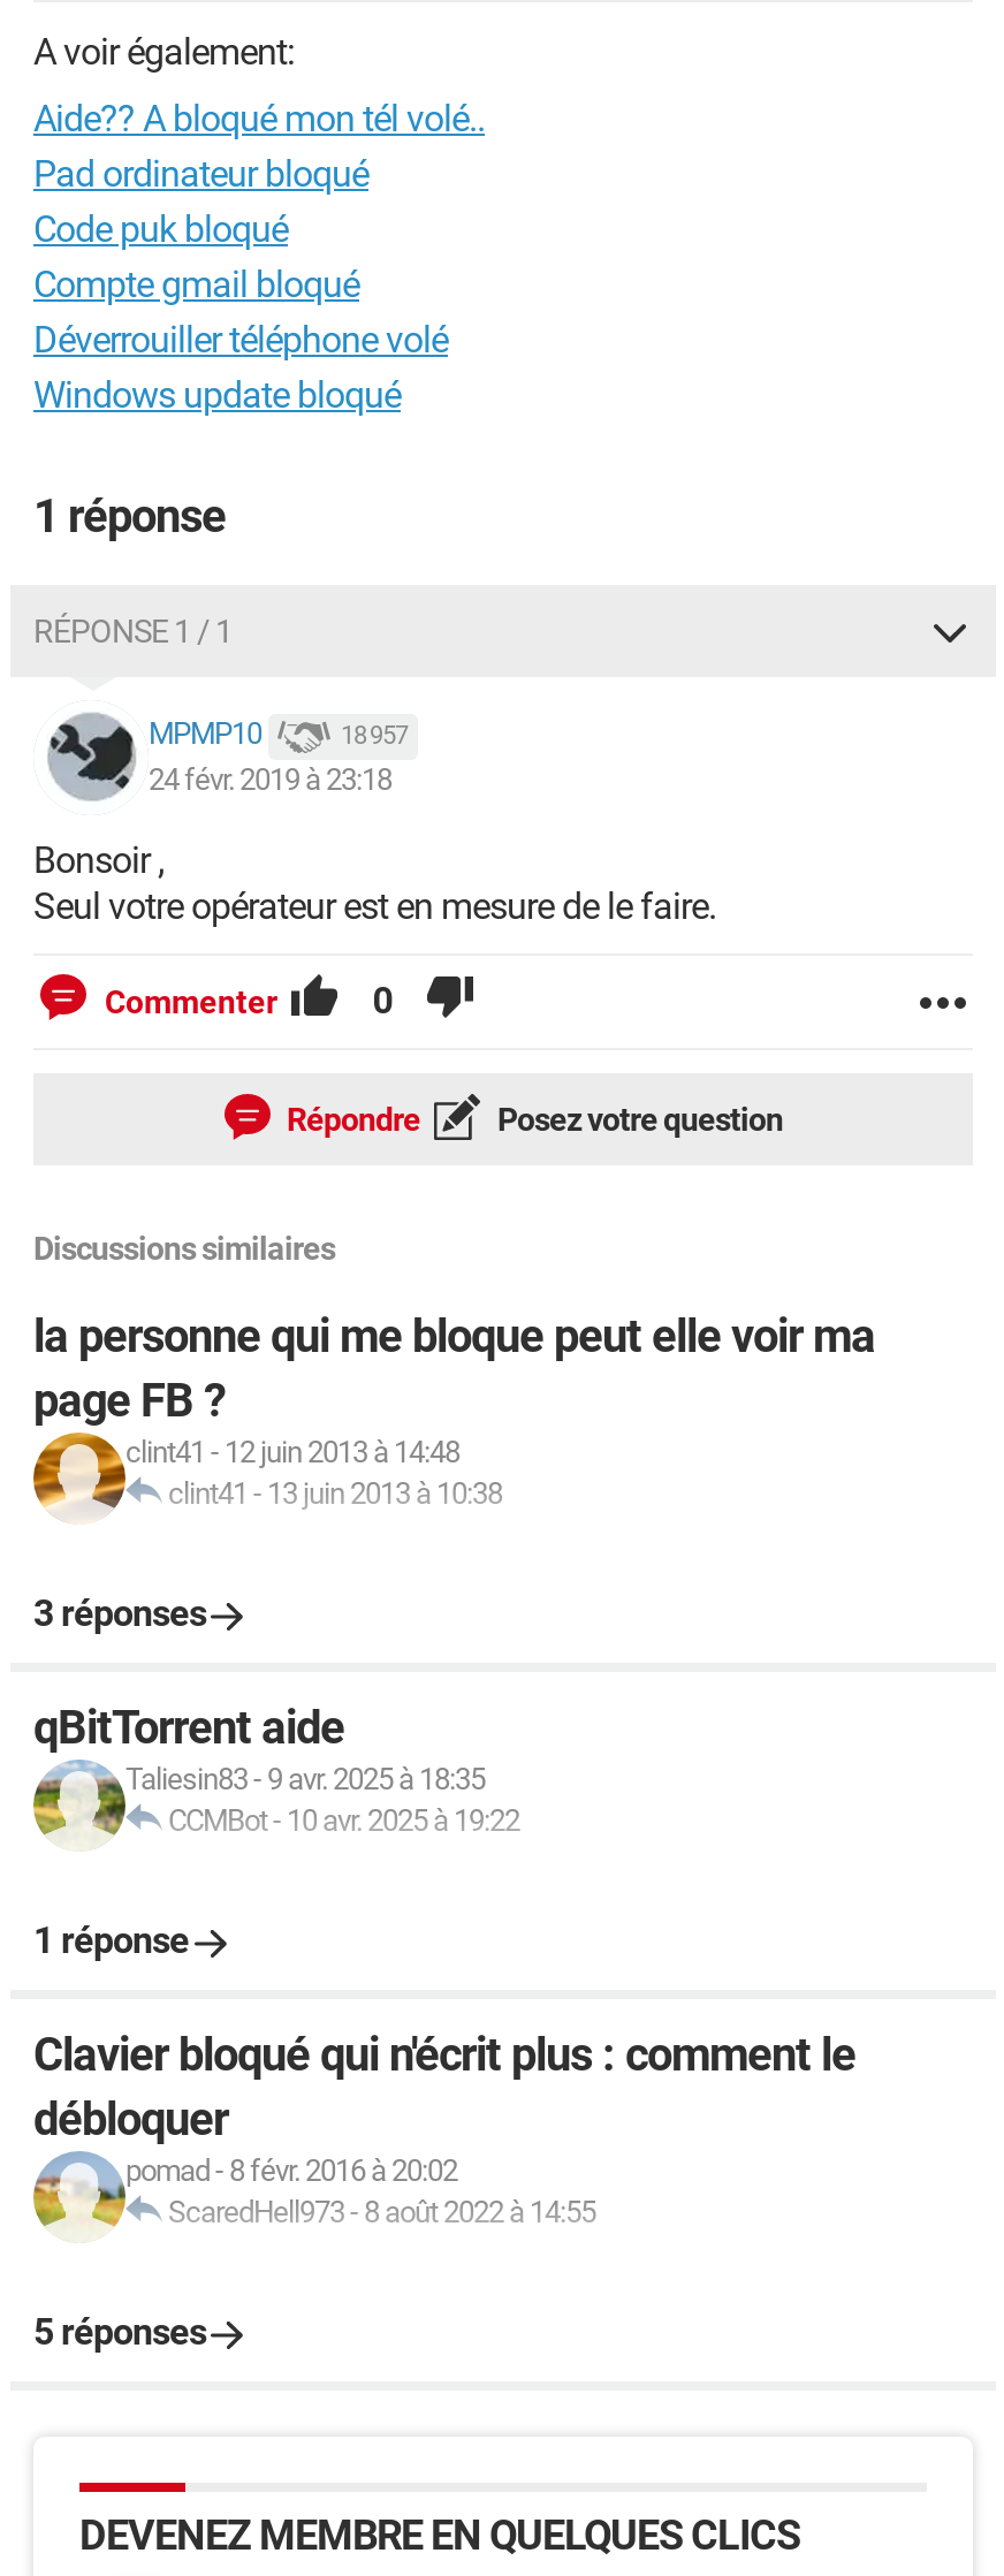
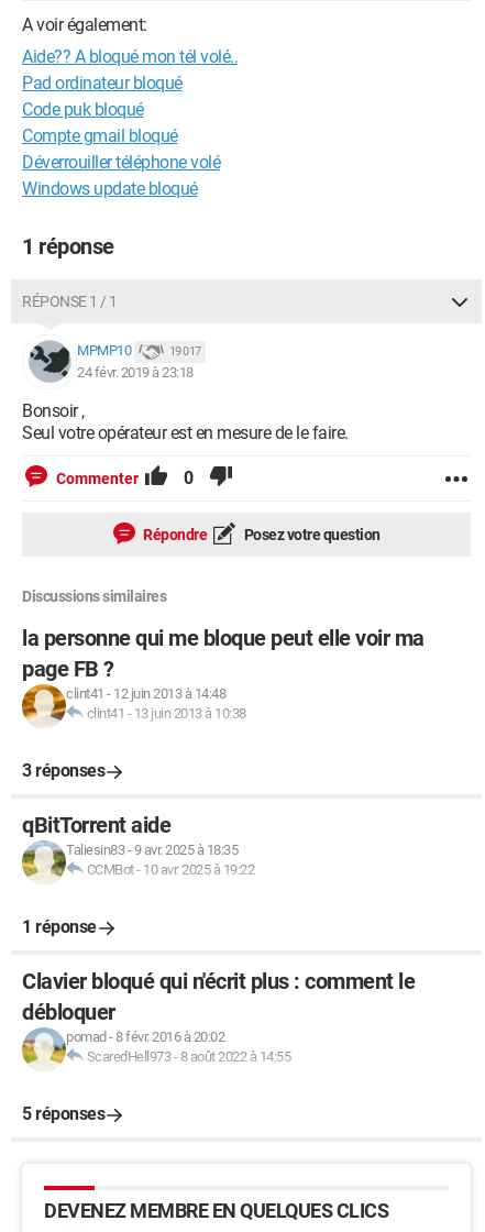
- 18 957
+ 19 017
